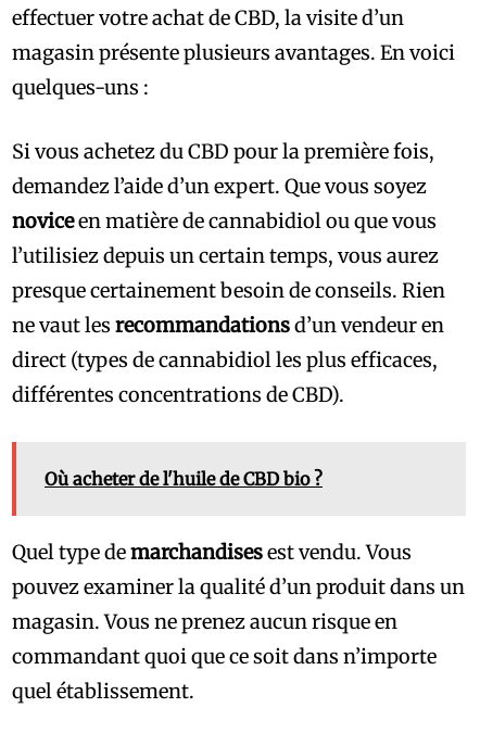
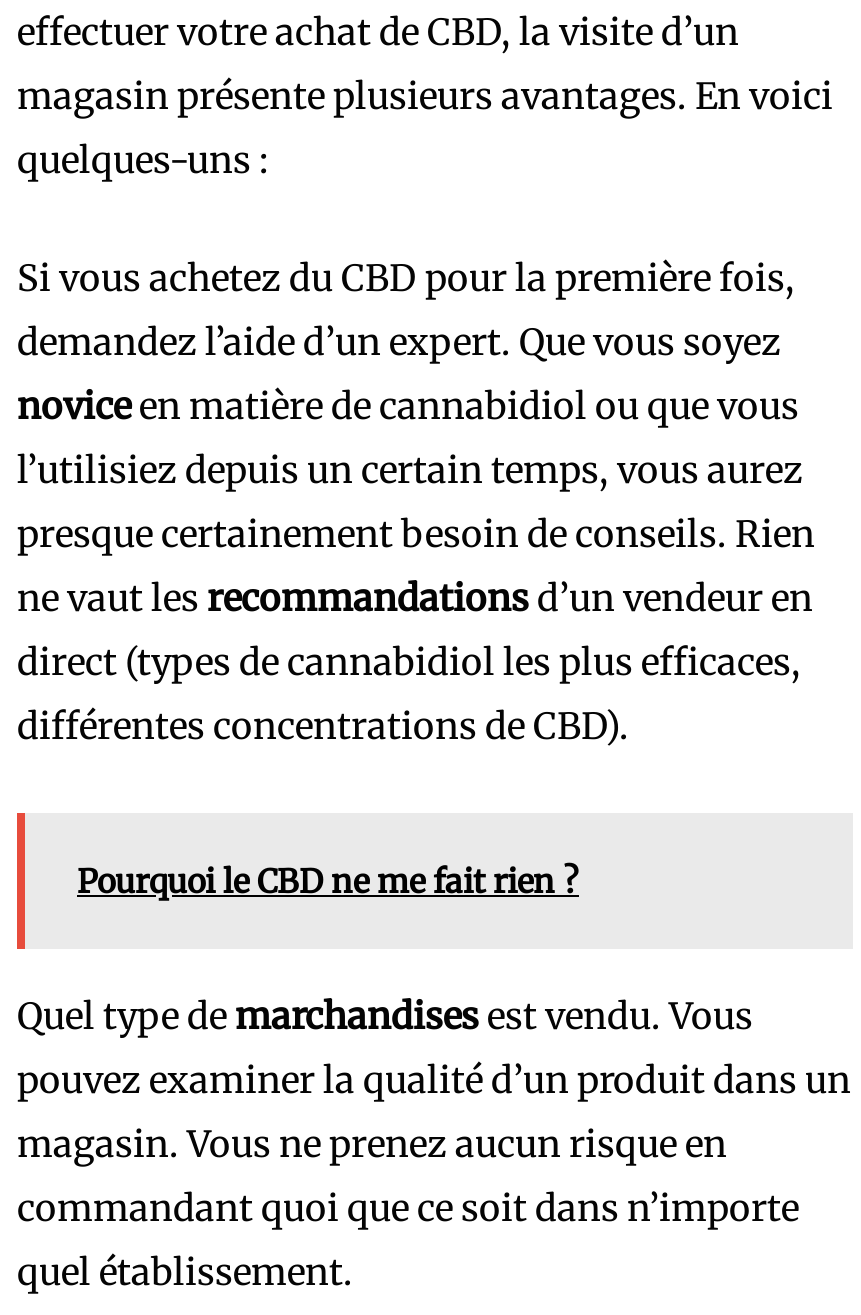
- Où acheter de l'huile de CBD bio ?
+ Pourquoi le CBD ne me fait rien ?
